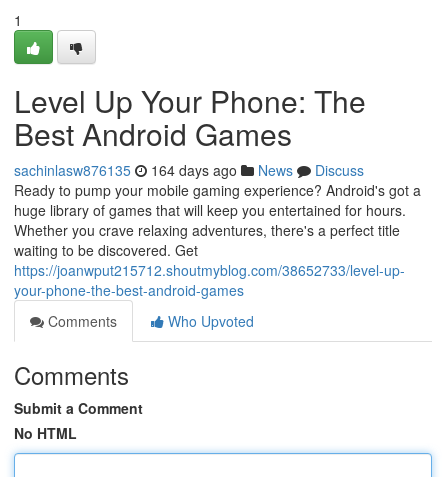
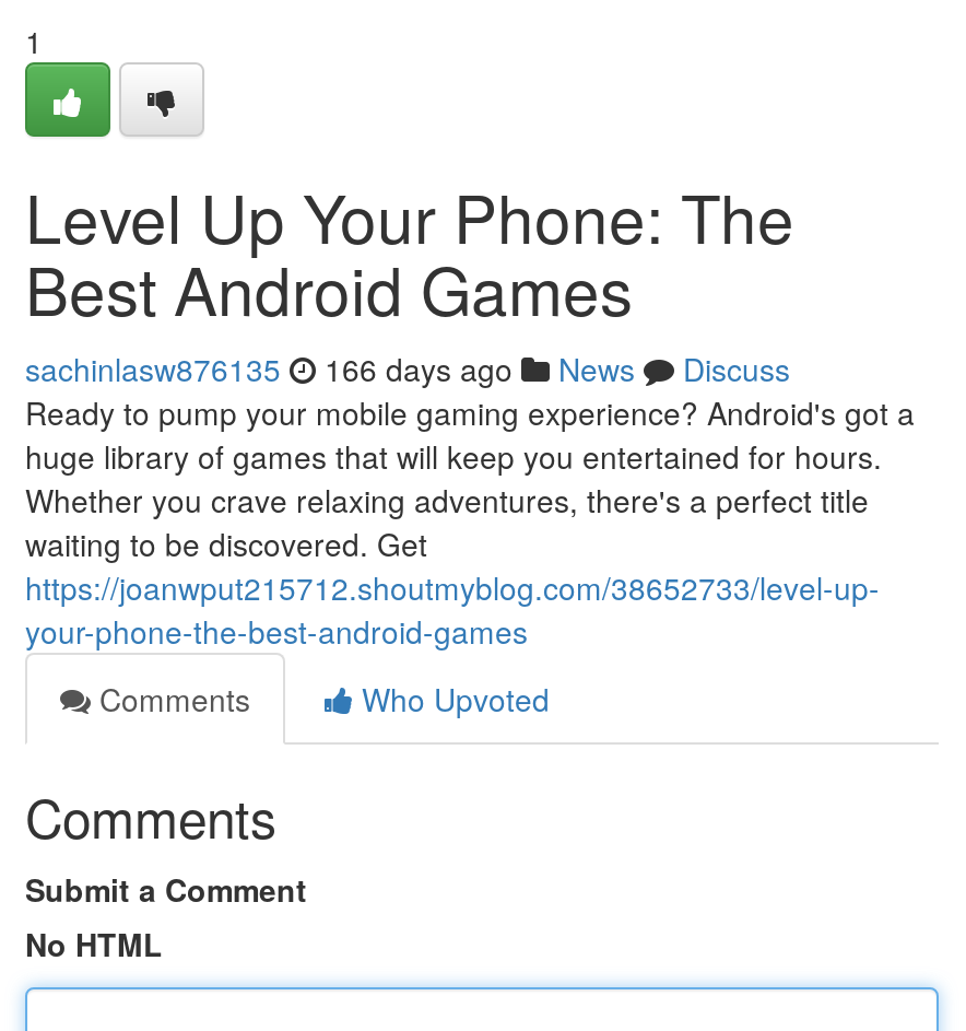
- sachinlasw876135 164 days ago News Discuss
+ sachinlasw876135 166 days ago News Discuss
